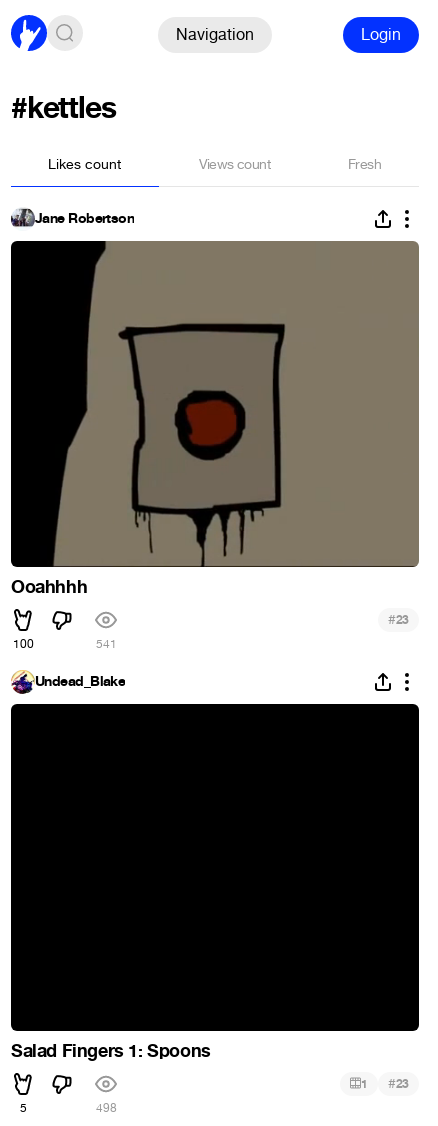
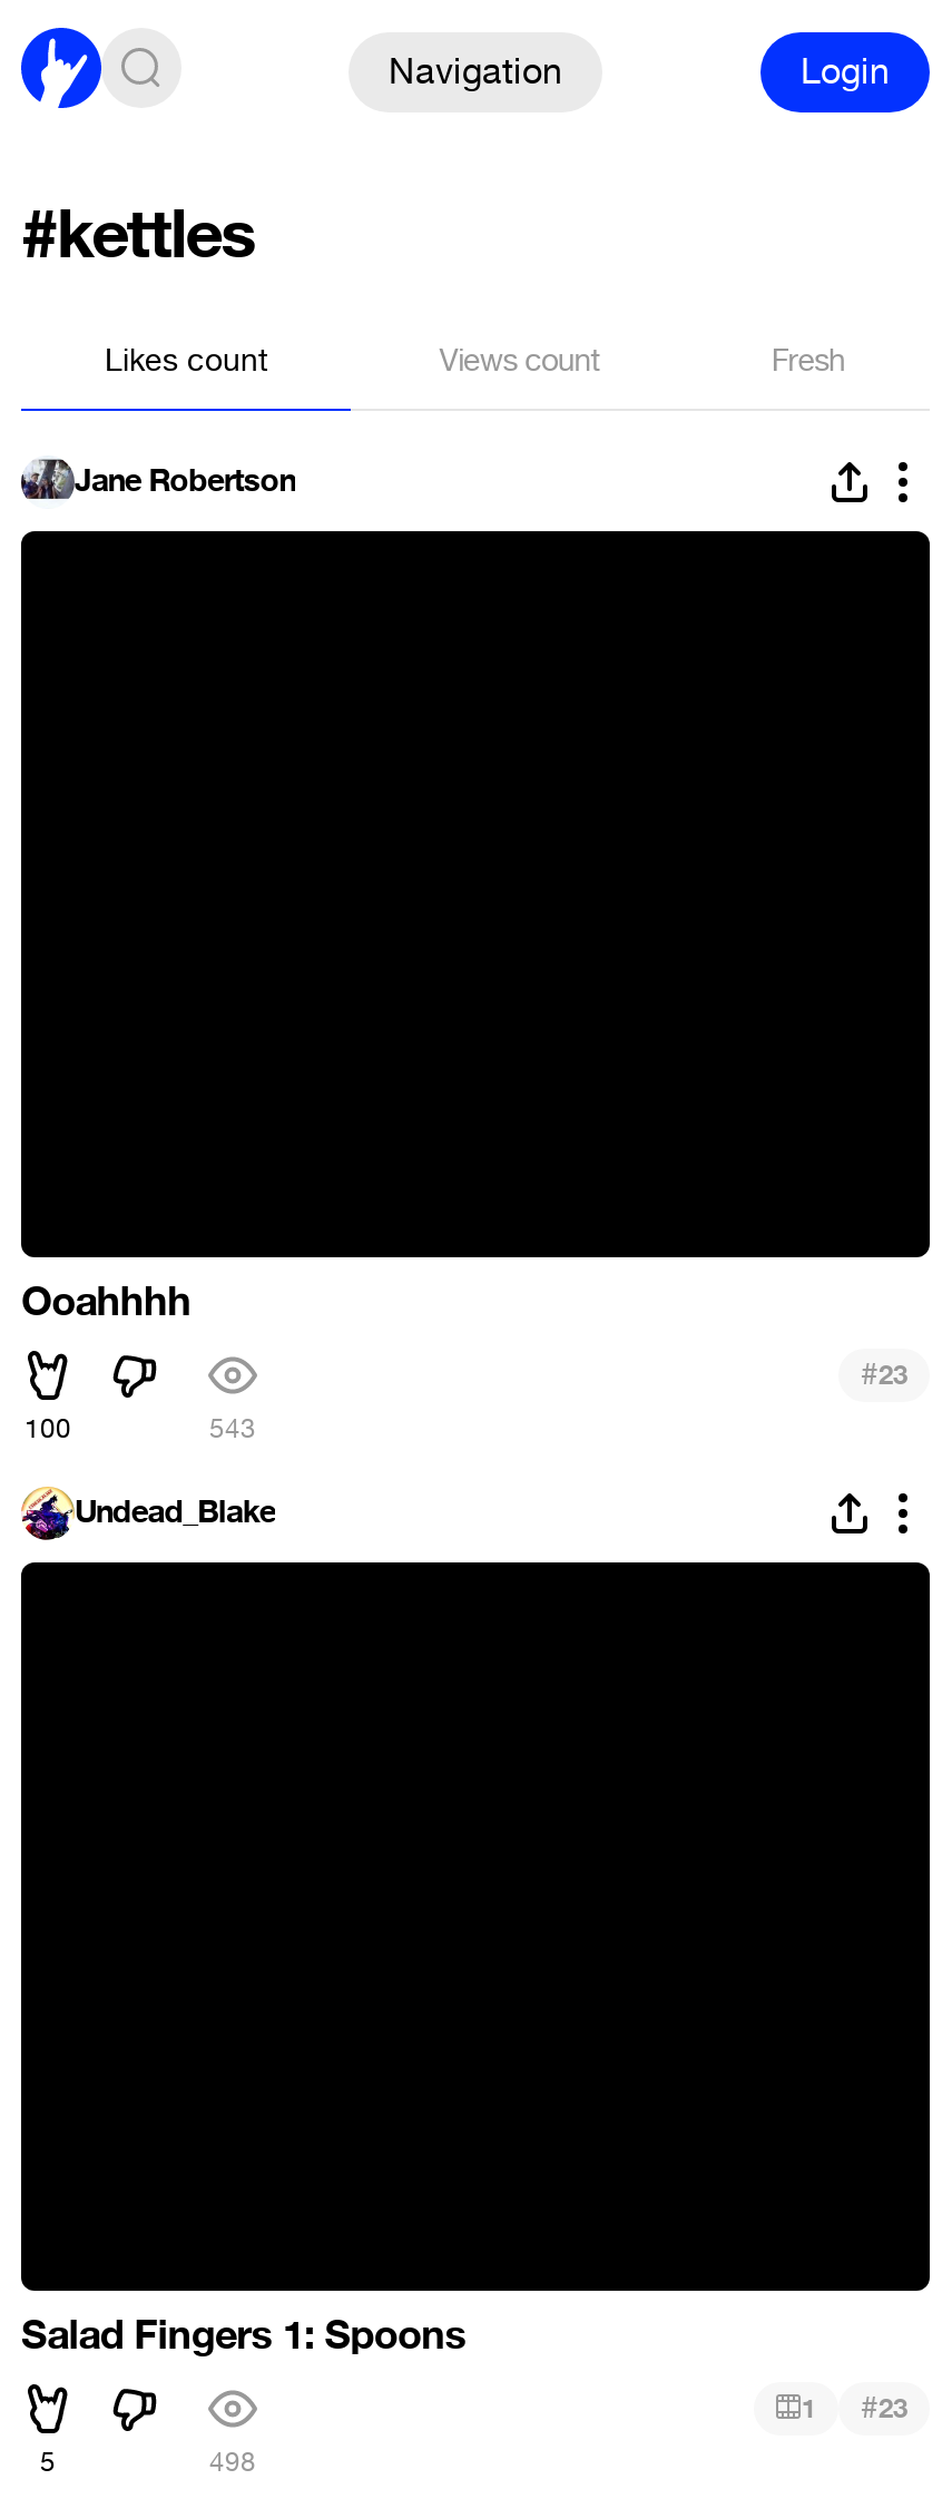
- [image]

- 541
+ 543
